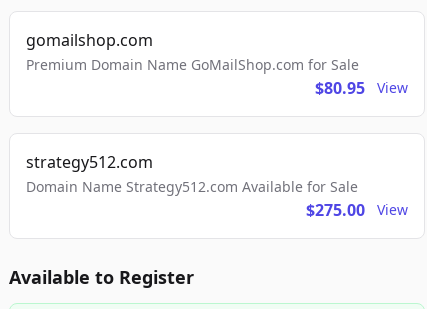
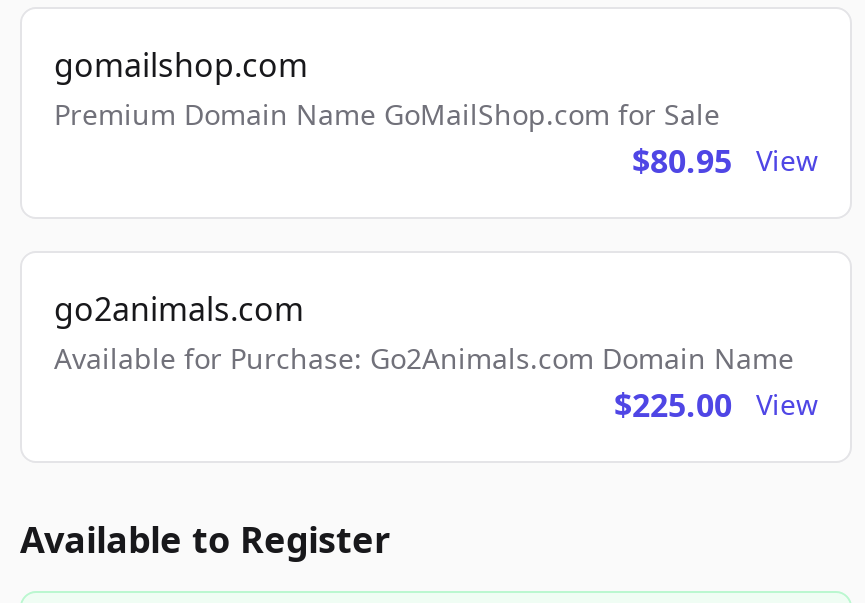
- strategy512.com
- Domain Name Strategy512.com Available for Sale
- $275.00
+ go2animals.com
+ Available for Purchase: Go2Animals.com Domain Name
+ $225.00
